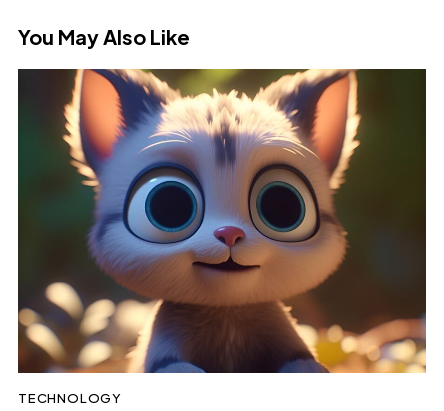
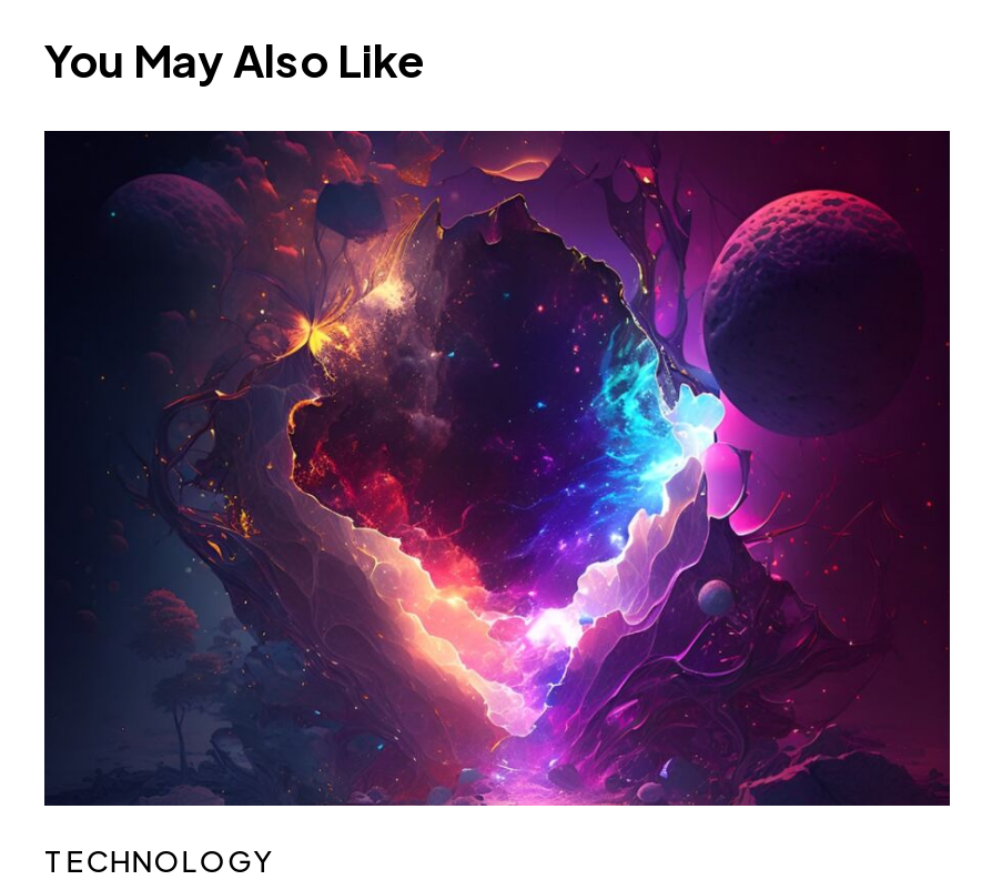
- [image]
+ [image]
